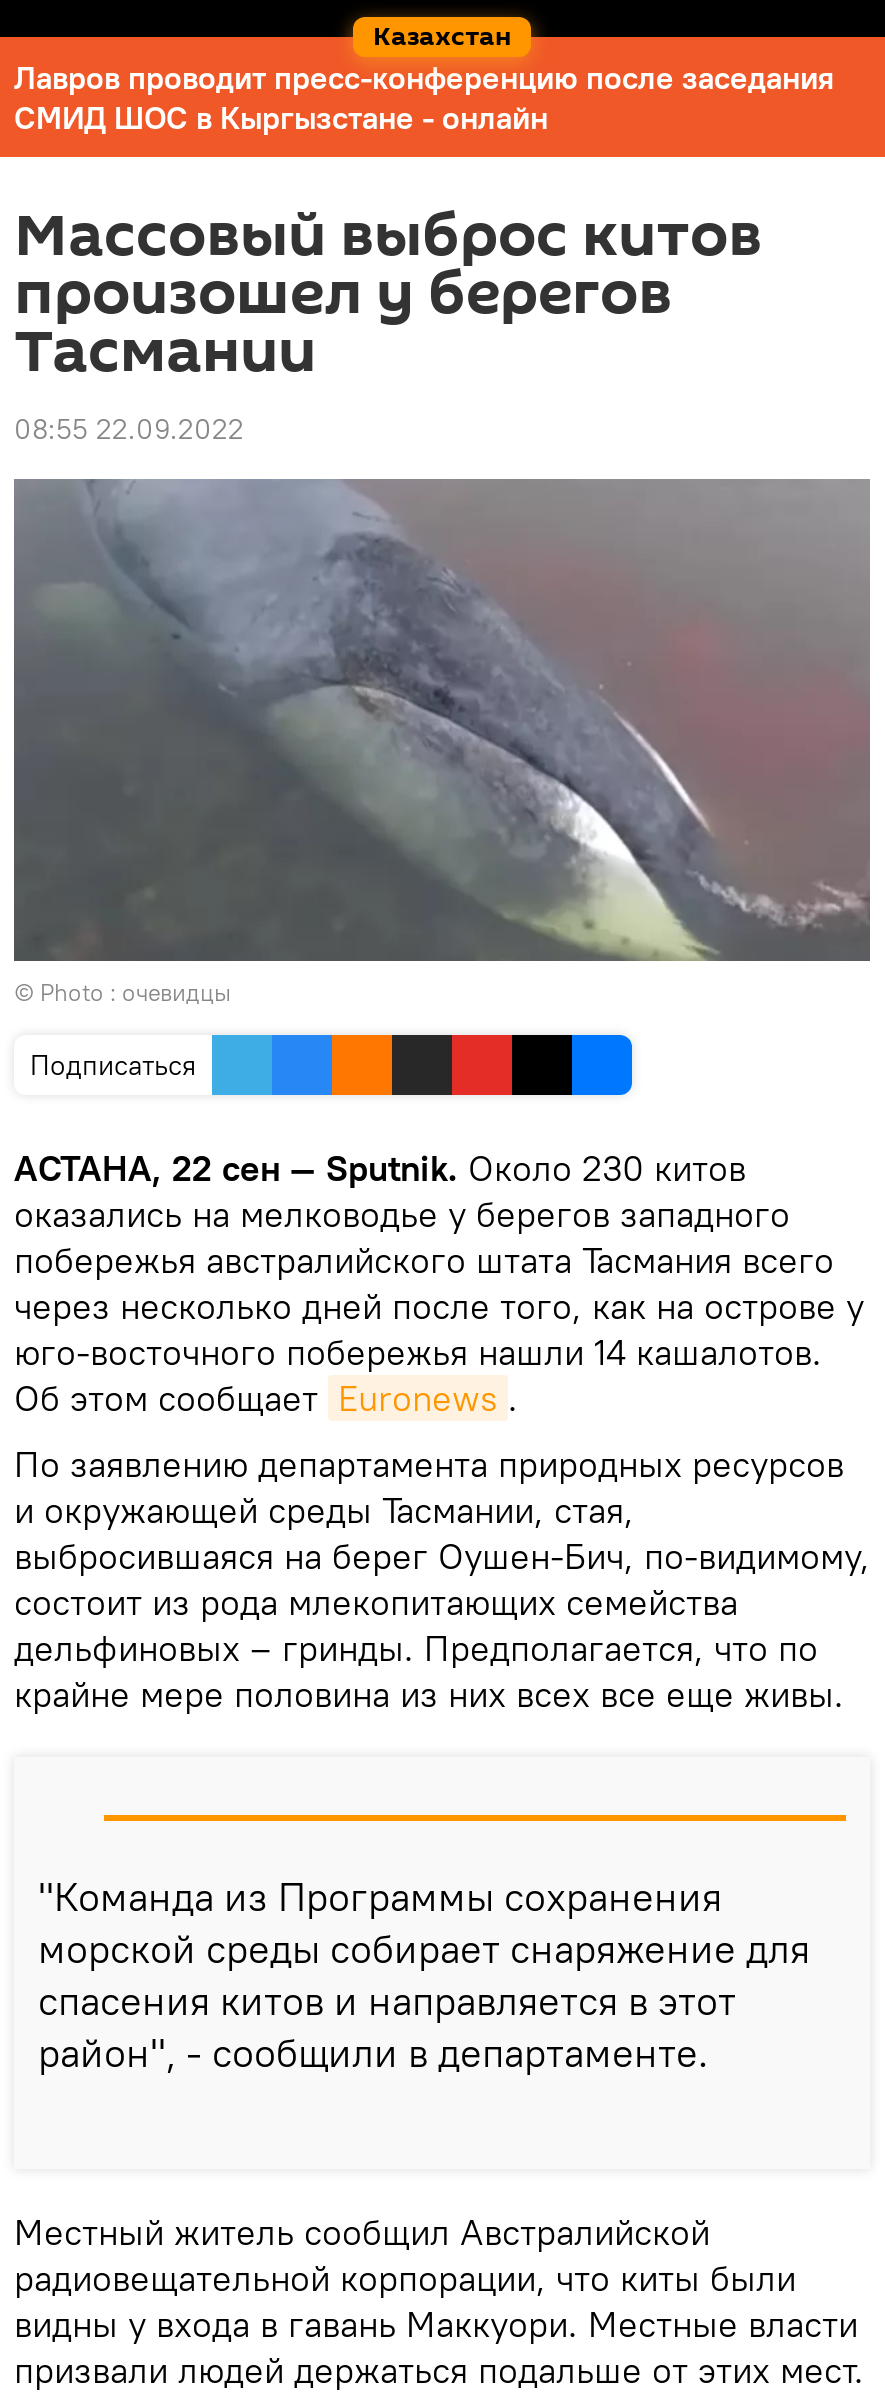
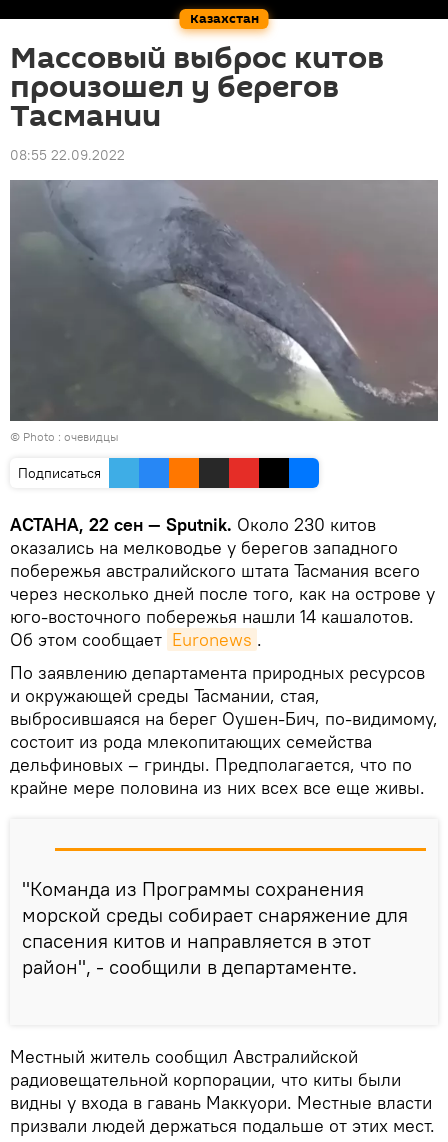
- Лавров проводит пресс-конференцию после заседания
- СМИД ШОС в Кыргызстане - онлайн
